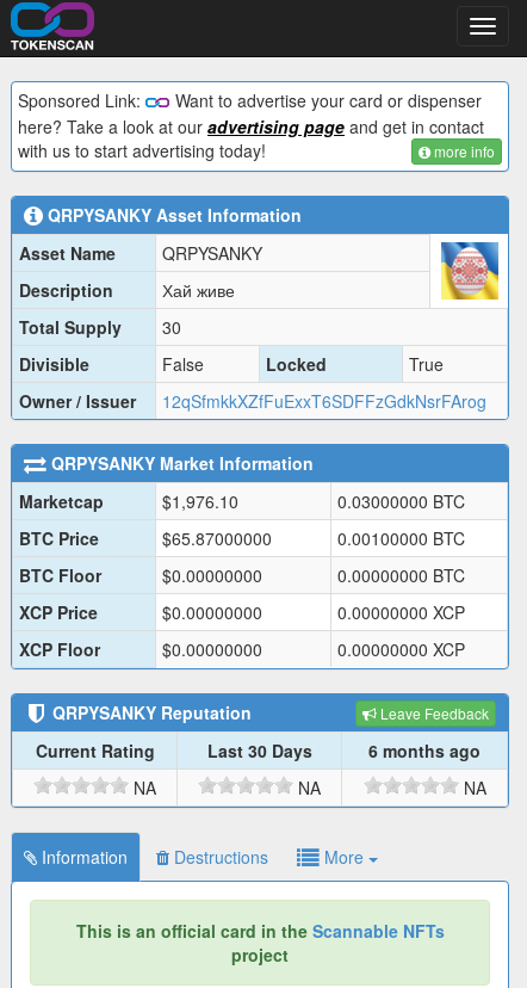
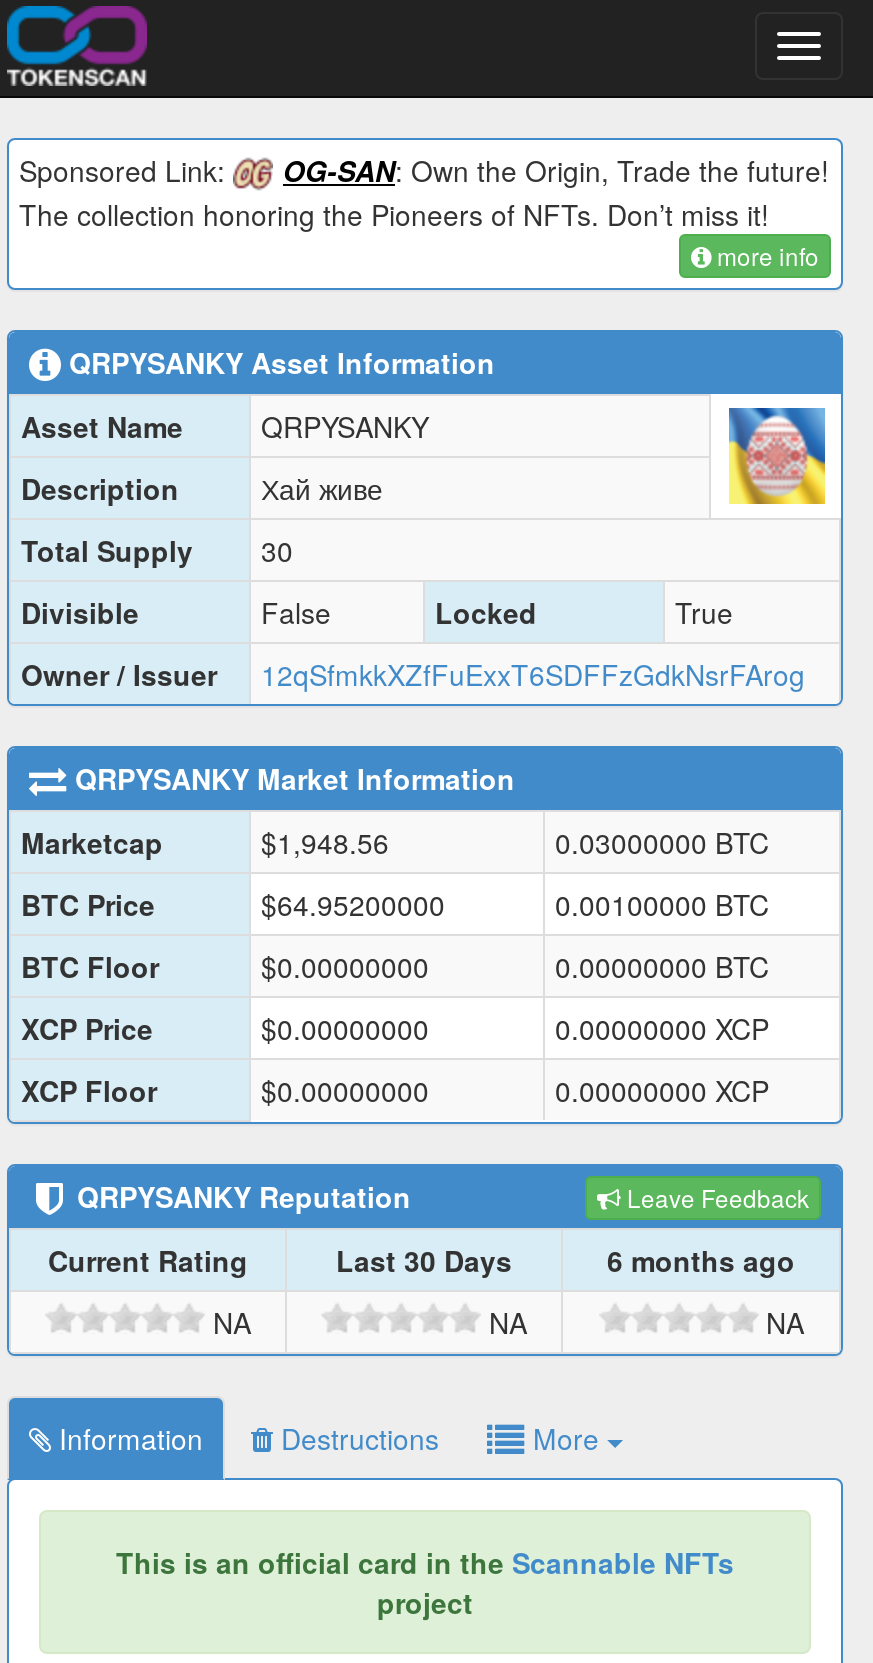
- Want to advertise your card or dispenser
- here? Take a look at our advertising page and get in contact
- with us to start advertising today!
+ OG-SAN: Own the Origin, Trade the future!
+ The collection honoring the Pioneers of NFTs. Don’t miss it!

- $1,976.10
+ $1,948.56

- $65.87000000
+ $64.95200000
